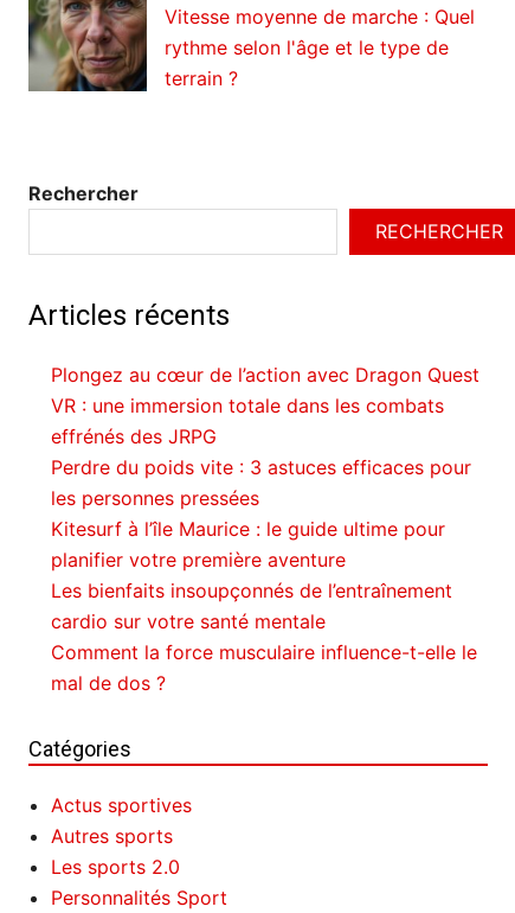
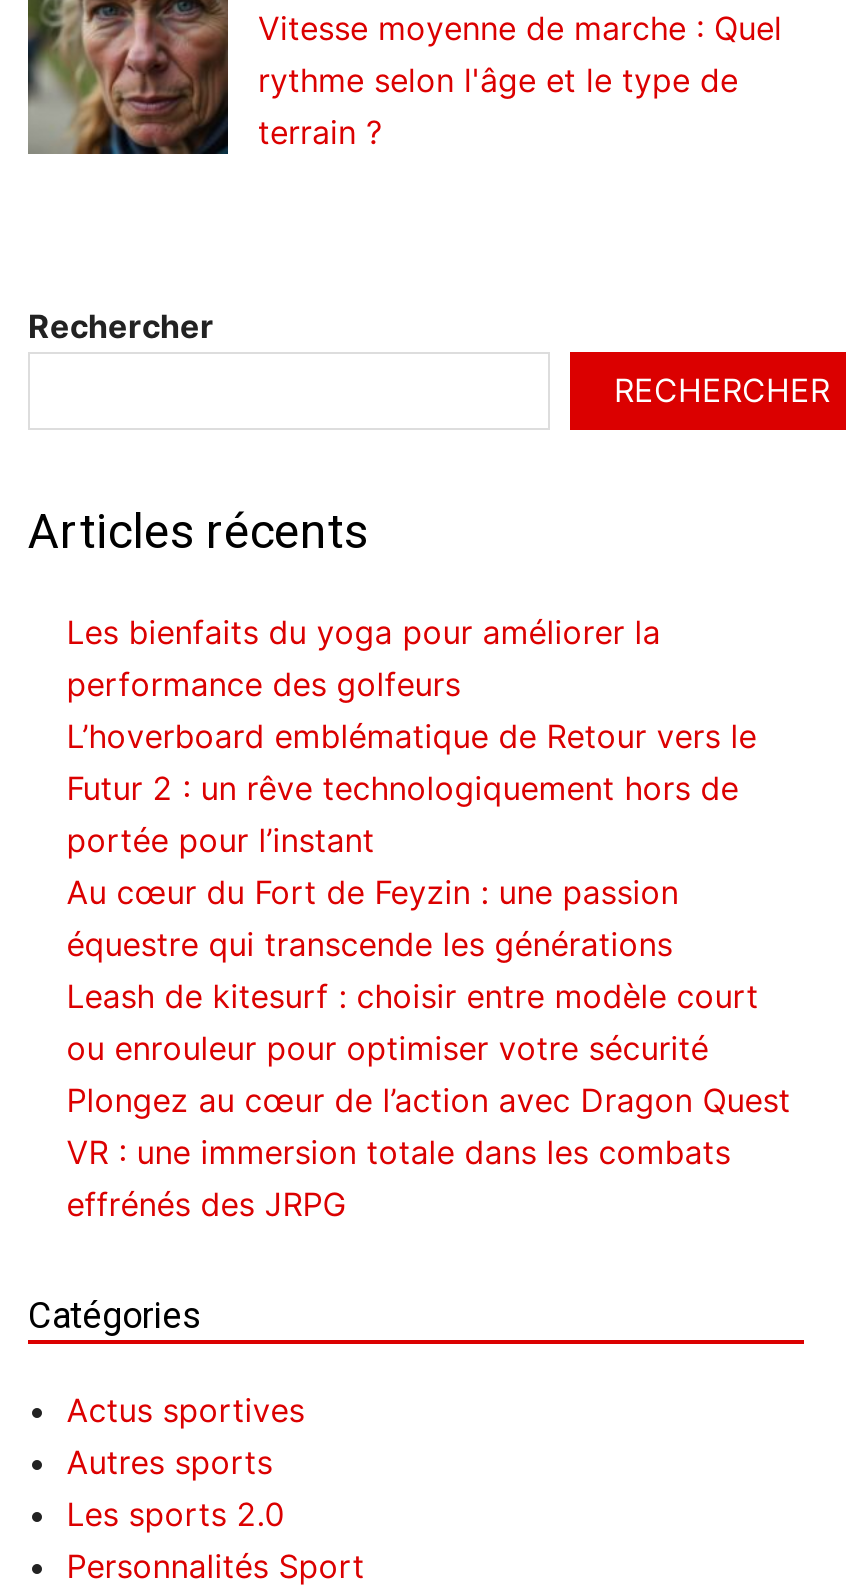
+ Les bienfaits du yoga pour améliorer la
+ performance des golfeurs
+ L’hoverboard emblématique de Retour vers le
+ Futur 2 : un rêve technologiquement hors de
+ portée pour l’instant
+ Au cœur du Fort de Feyzin : une passion
+ équestre qui transcende les générations
+ Leash de kitesurf : choisir entre modèle court
+ ou enrouleur pour optimiser votre sécurité

moved down: Plongez au cœur de l’action avec Dragon Quest | VR : une immersion totale dans les combats | effrénés des JRPG

- Perdre du poids vite : 3 astuces efficaces pour
- les personnes pressées
- Kitesurf à l’île Maurice : le guide ultime pour
- planifier votre première aventure
- Les bienfaits insoupçonnés de l’entraînement
- cardio sur votre santé mentale
- Comment la force musculaire influence-t-elle le
- mal de dos ?
